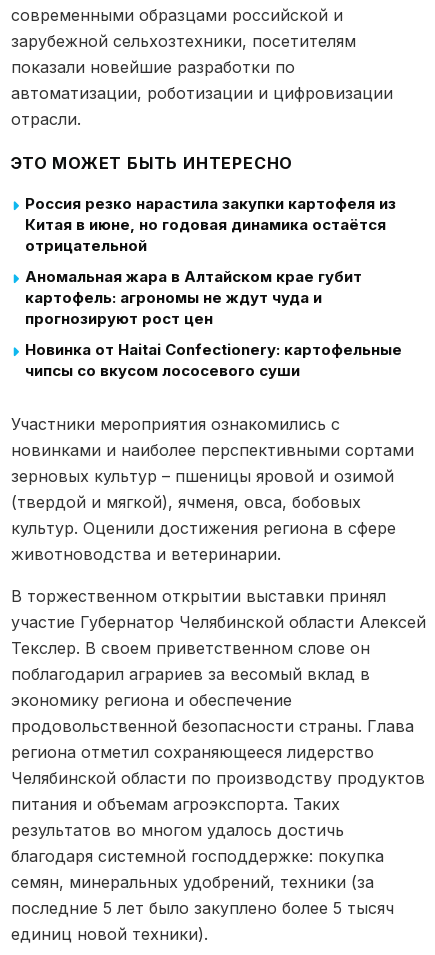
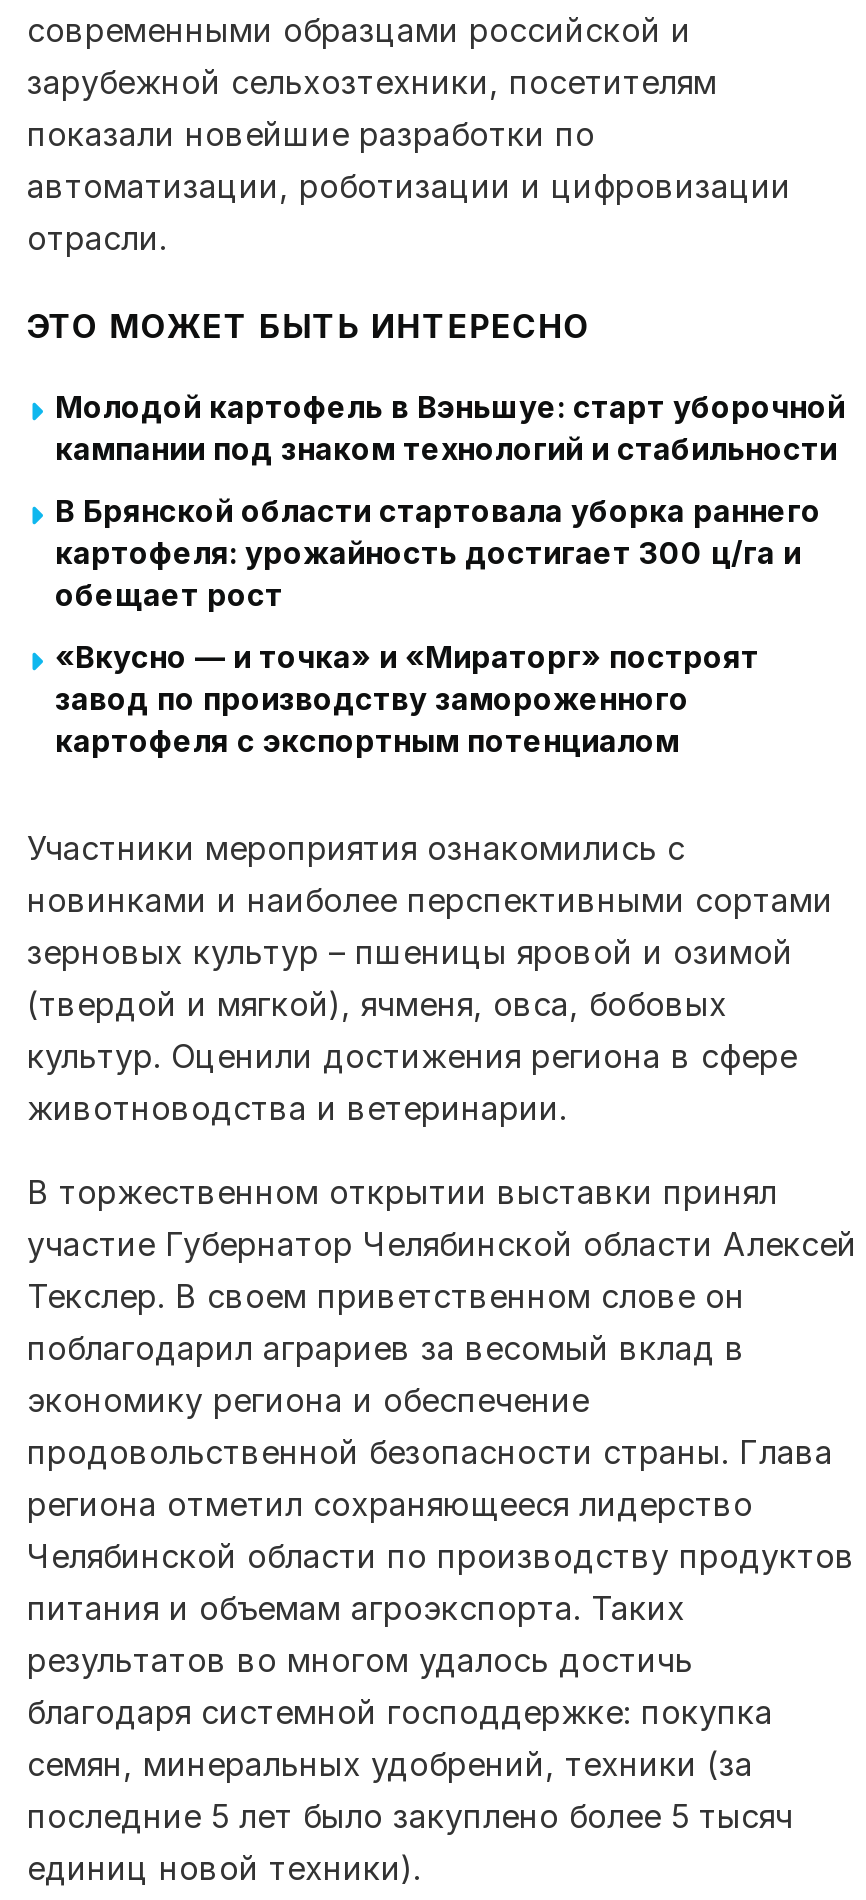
- Россия резко нарастила закупки картофеля из
- Китая в июне, но годовая динамика остаётся
- отрицательной
+ Молодой картофель в Вэньшуе: старт уборочной
+ кампании под знаком технологий и стабильности

- Аномальная жара в Алтайском крае губит
- картофель: агрономы не ждут чуда и
- прогнозируют рост цен
+ В Брянской области стартовала уборка раннего
+ картофеля: урожайность достигает 300 ц/га и
+ обещает рост

- Новинка от Haitai Confectionery: картофельные
- чипсы со вкусом лососевого суши
+ «Вкусно — и точка» и «Мираторг» построят
+ завод по производству замороженного
+ картофеля с экспортным потенциалом
